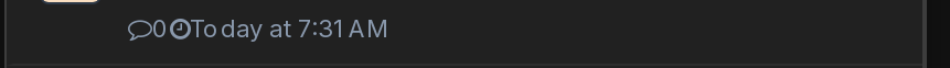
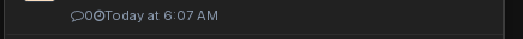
- 0 Today at 7:31 AM
+ 0 Today at 6:07 AM
